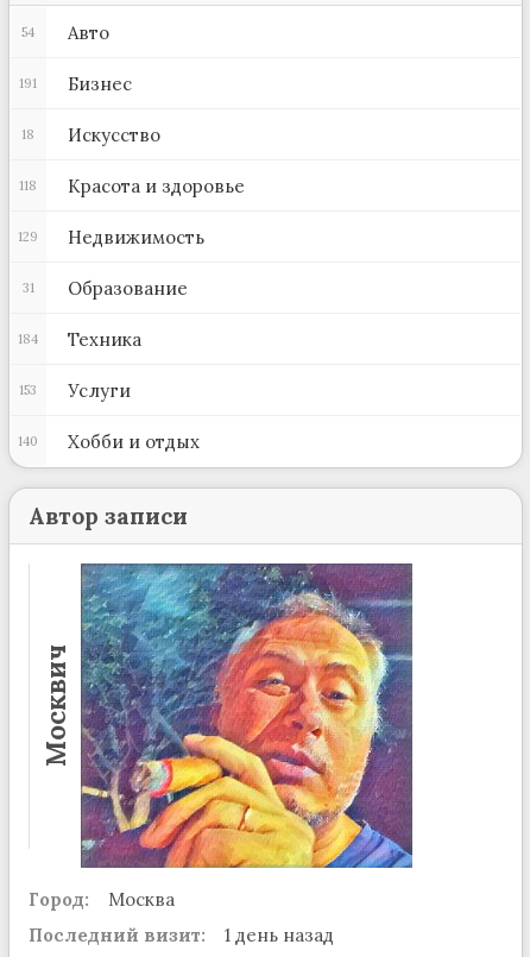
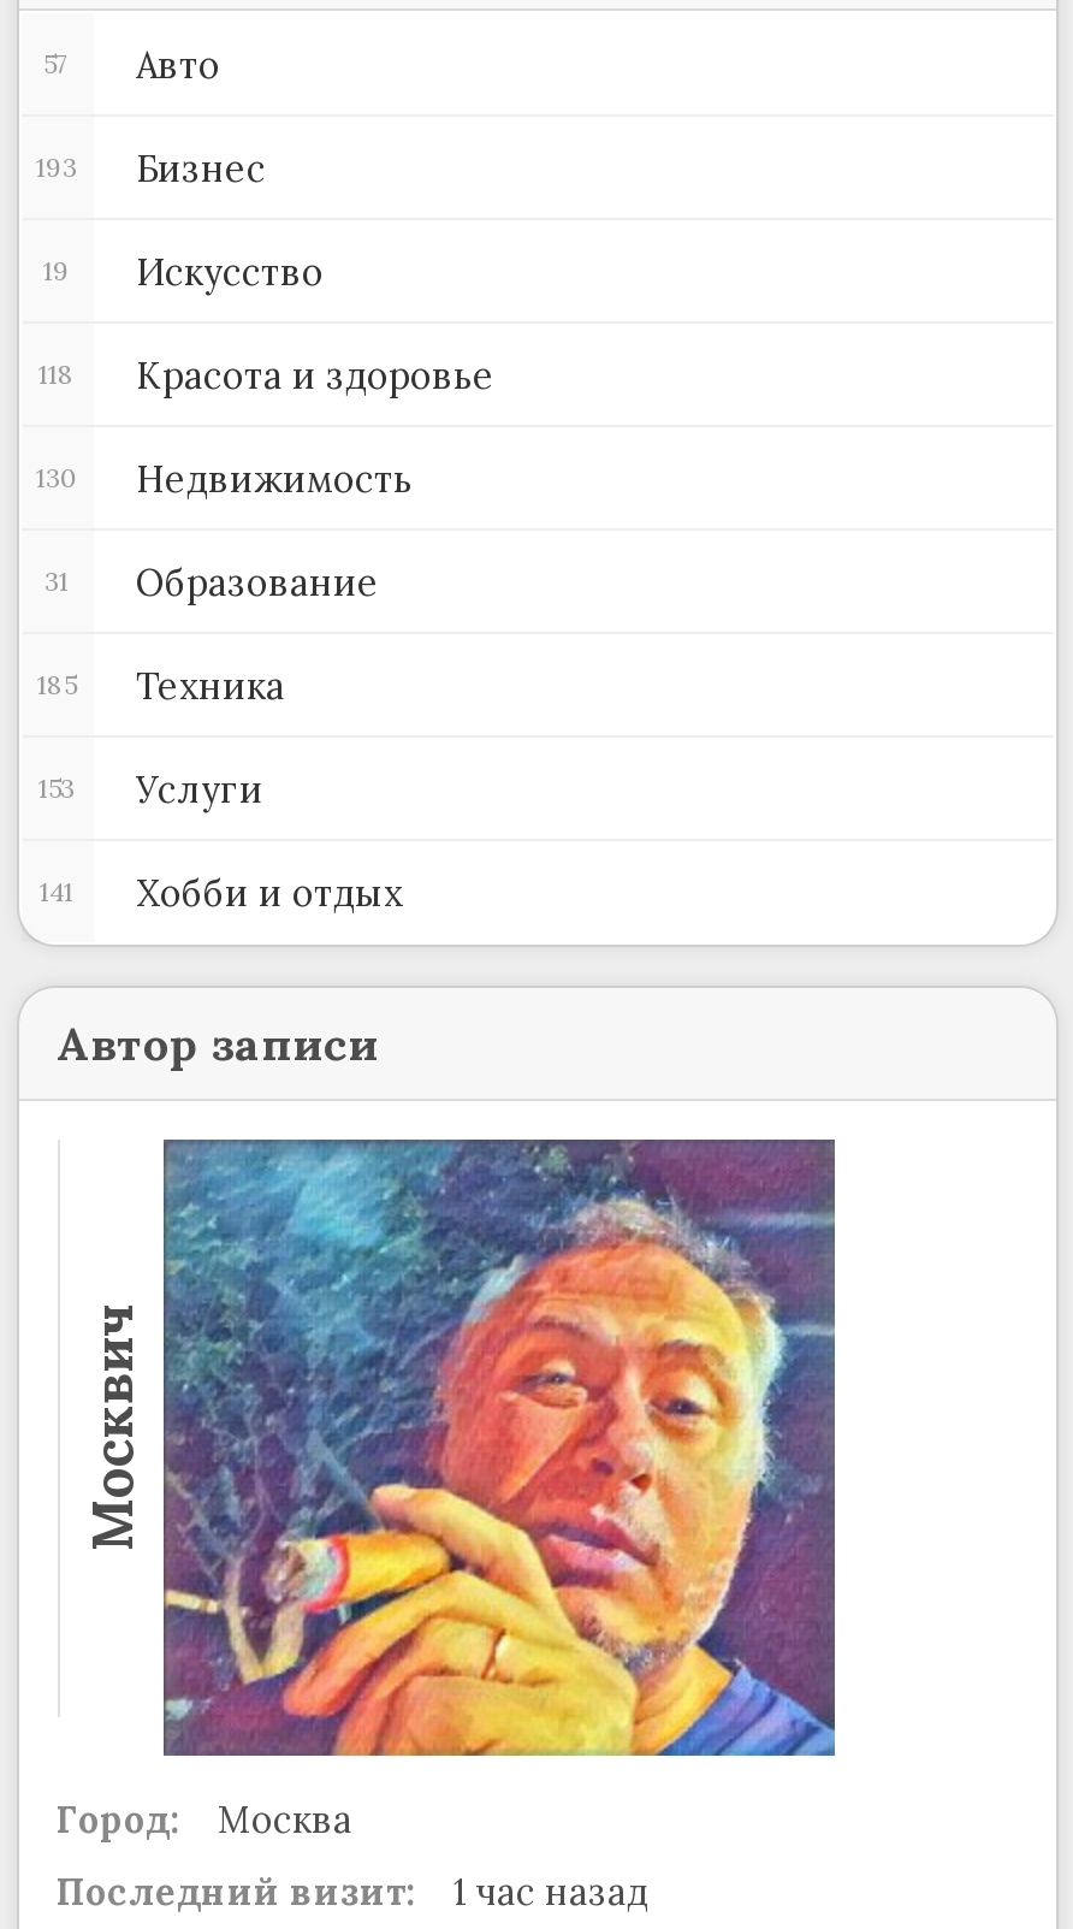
- 54 Авто
+ 57 Авто

- 191 Бизнес
+ 193 Бизнес

- 18 Искусство
+ 19 Искусство

- 129 Недвижимость
+ 130 Недвижимость

- 184 Техника
+ 185 Техника

- 140 Хобби и отдых
+ 141 Хобби и отдых

- Последний визит: 1 день назад
+ Последний визит: 1 час назад
